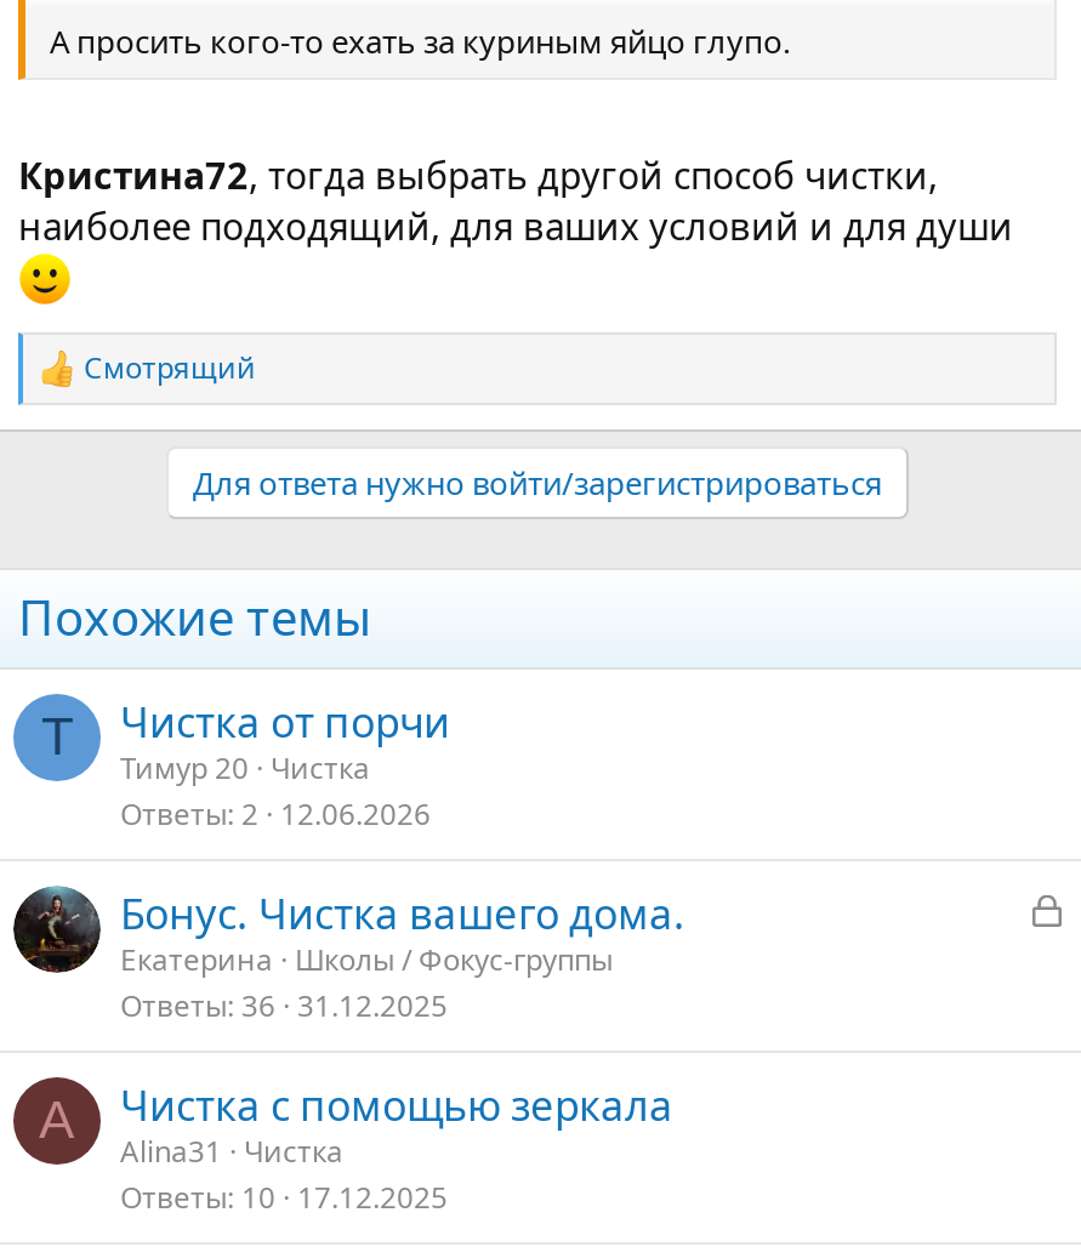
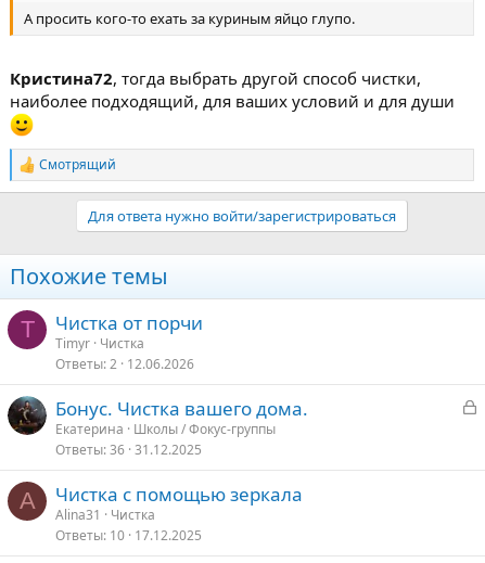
- Т
+ T

- Тимур 20 Чистка
+ Timyr Чистка
